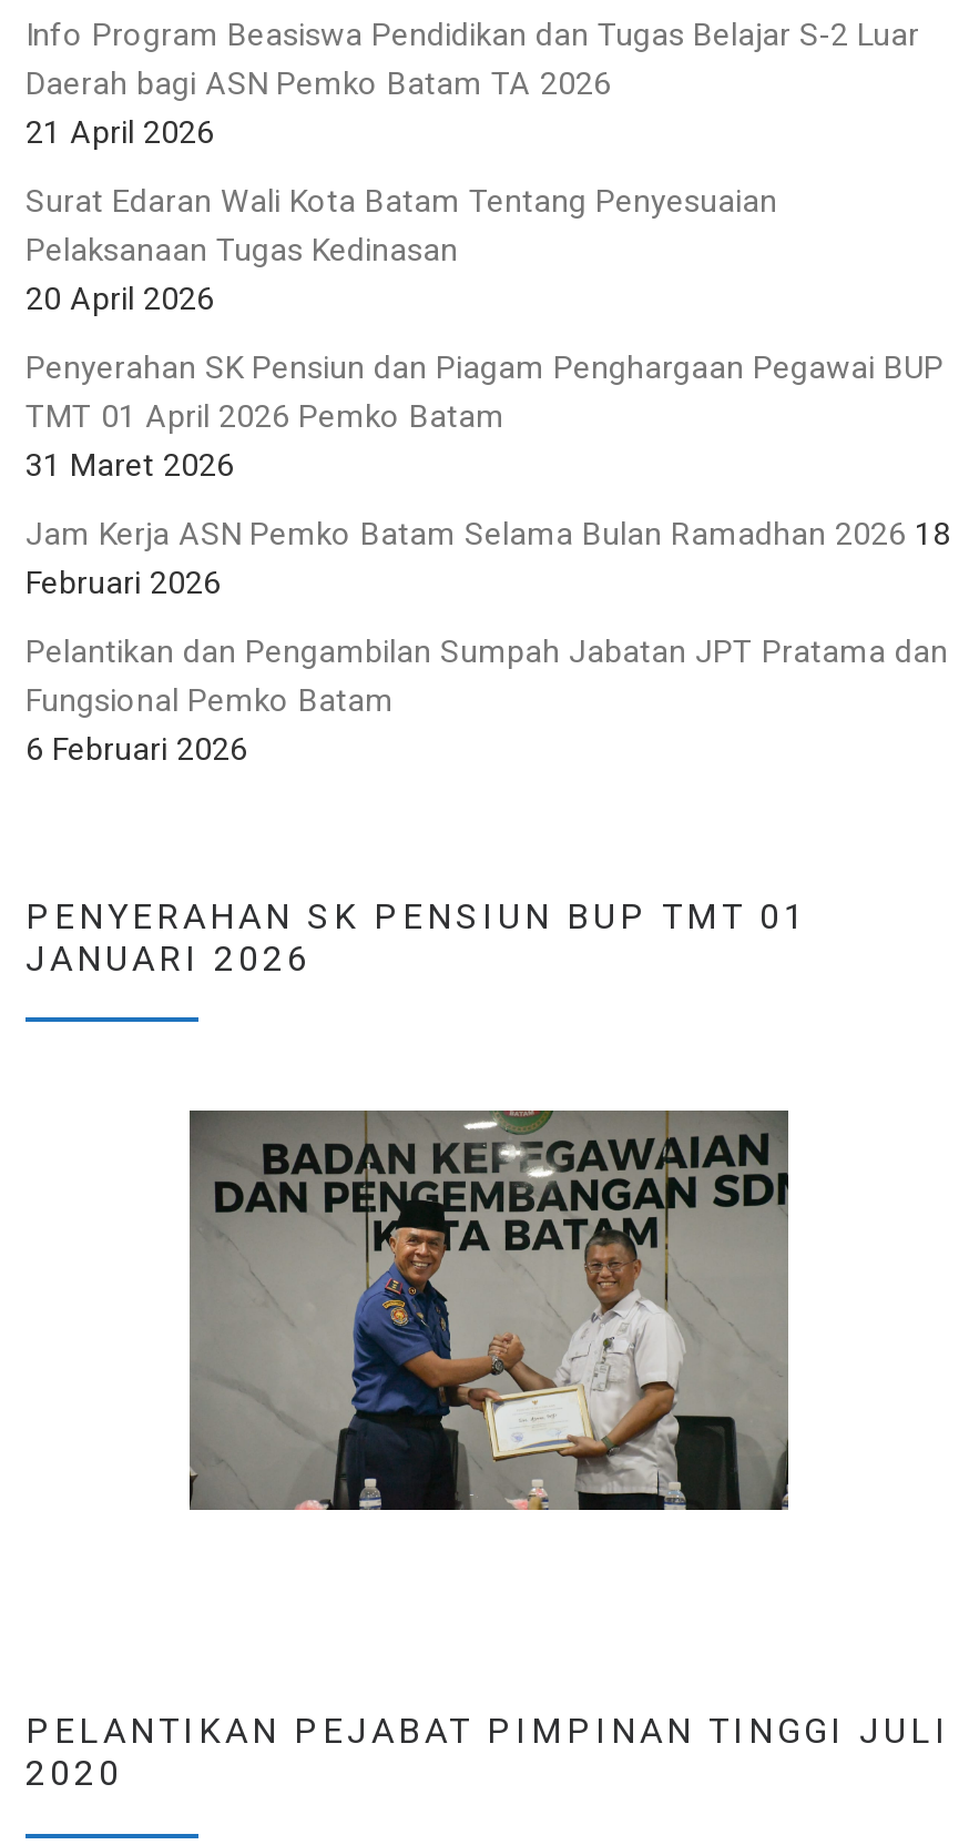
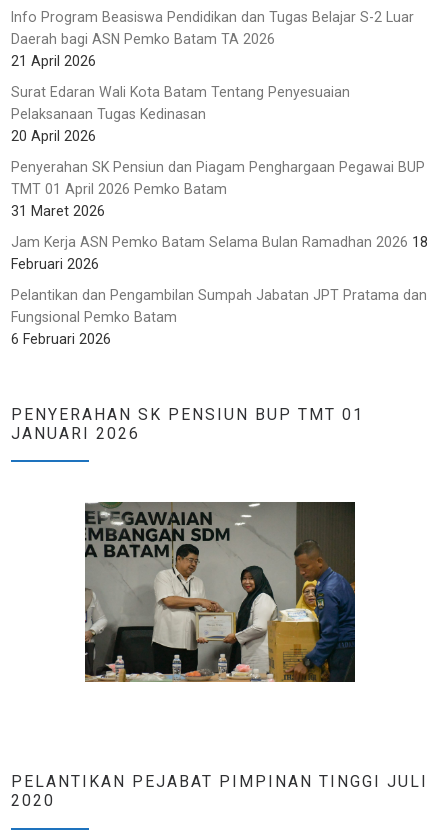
- [image]
+ [image]
